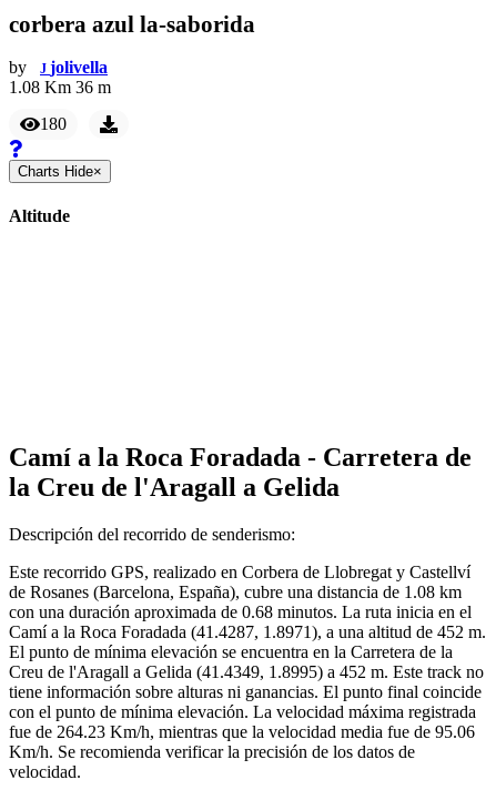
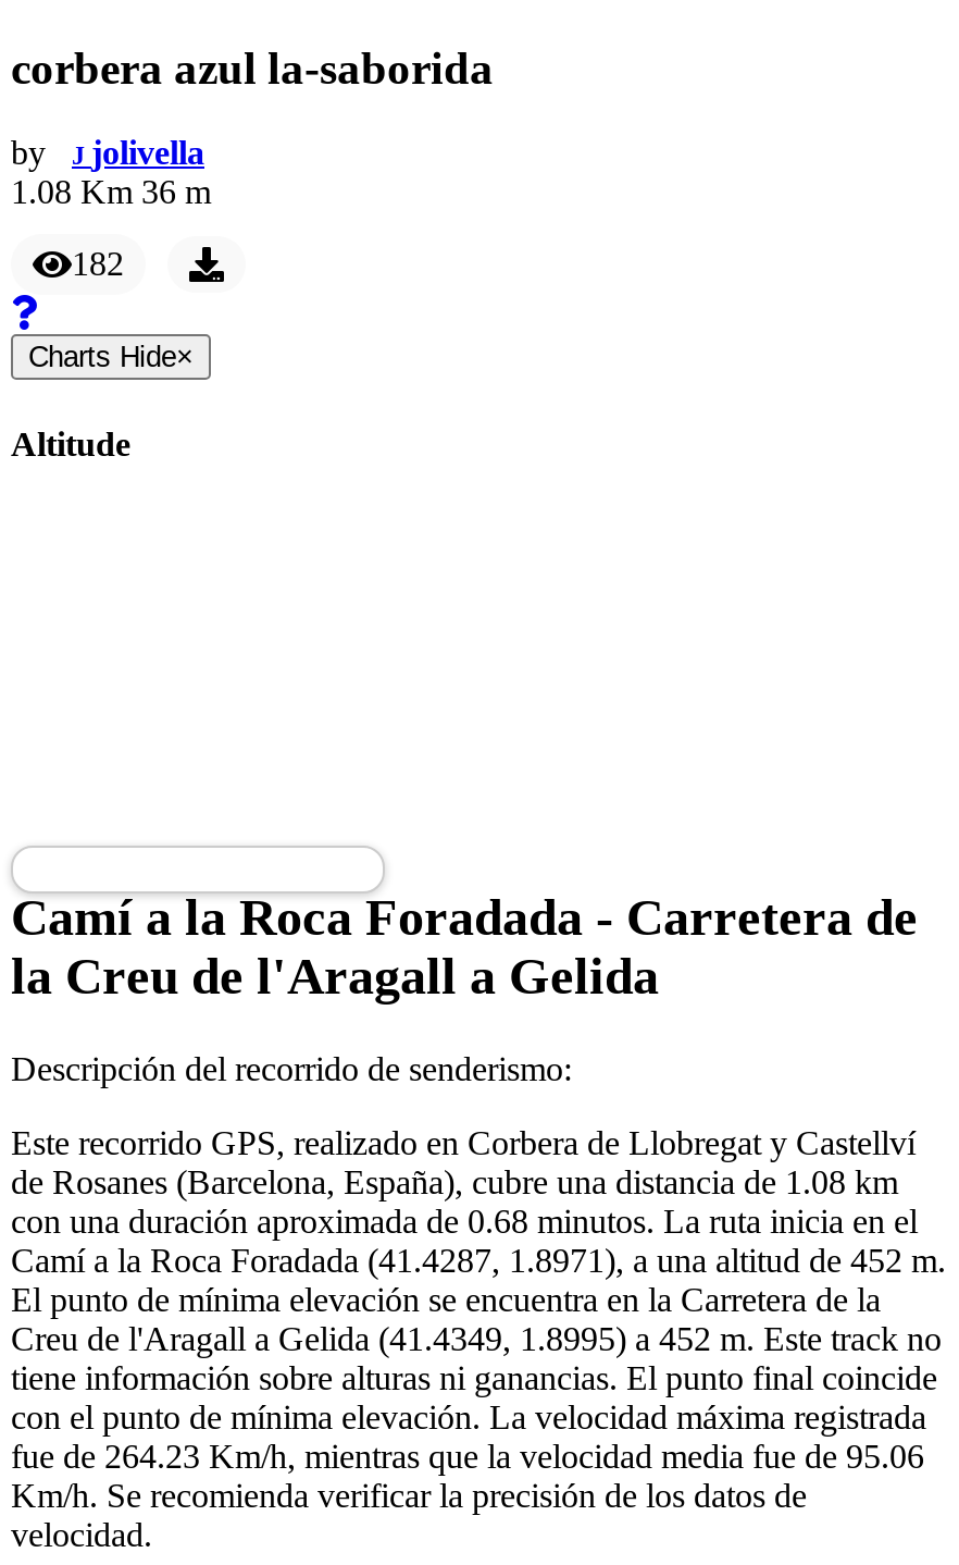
- 180
+ 182
